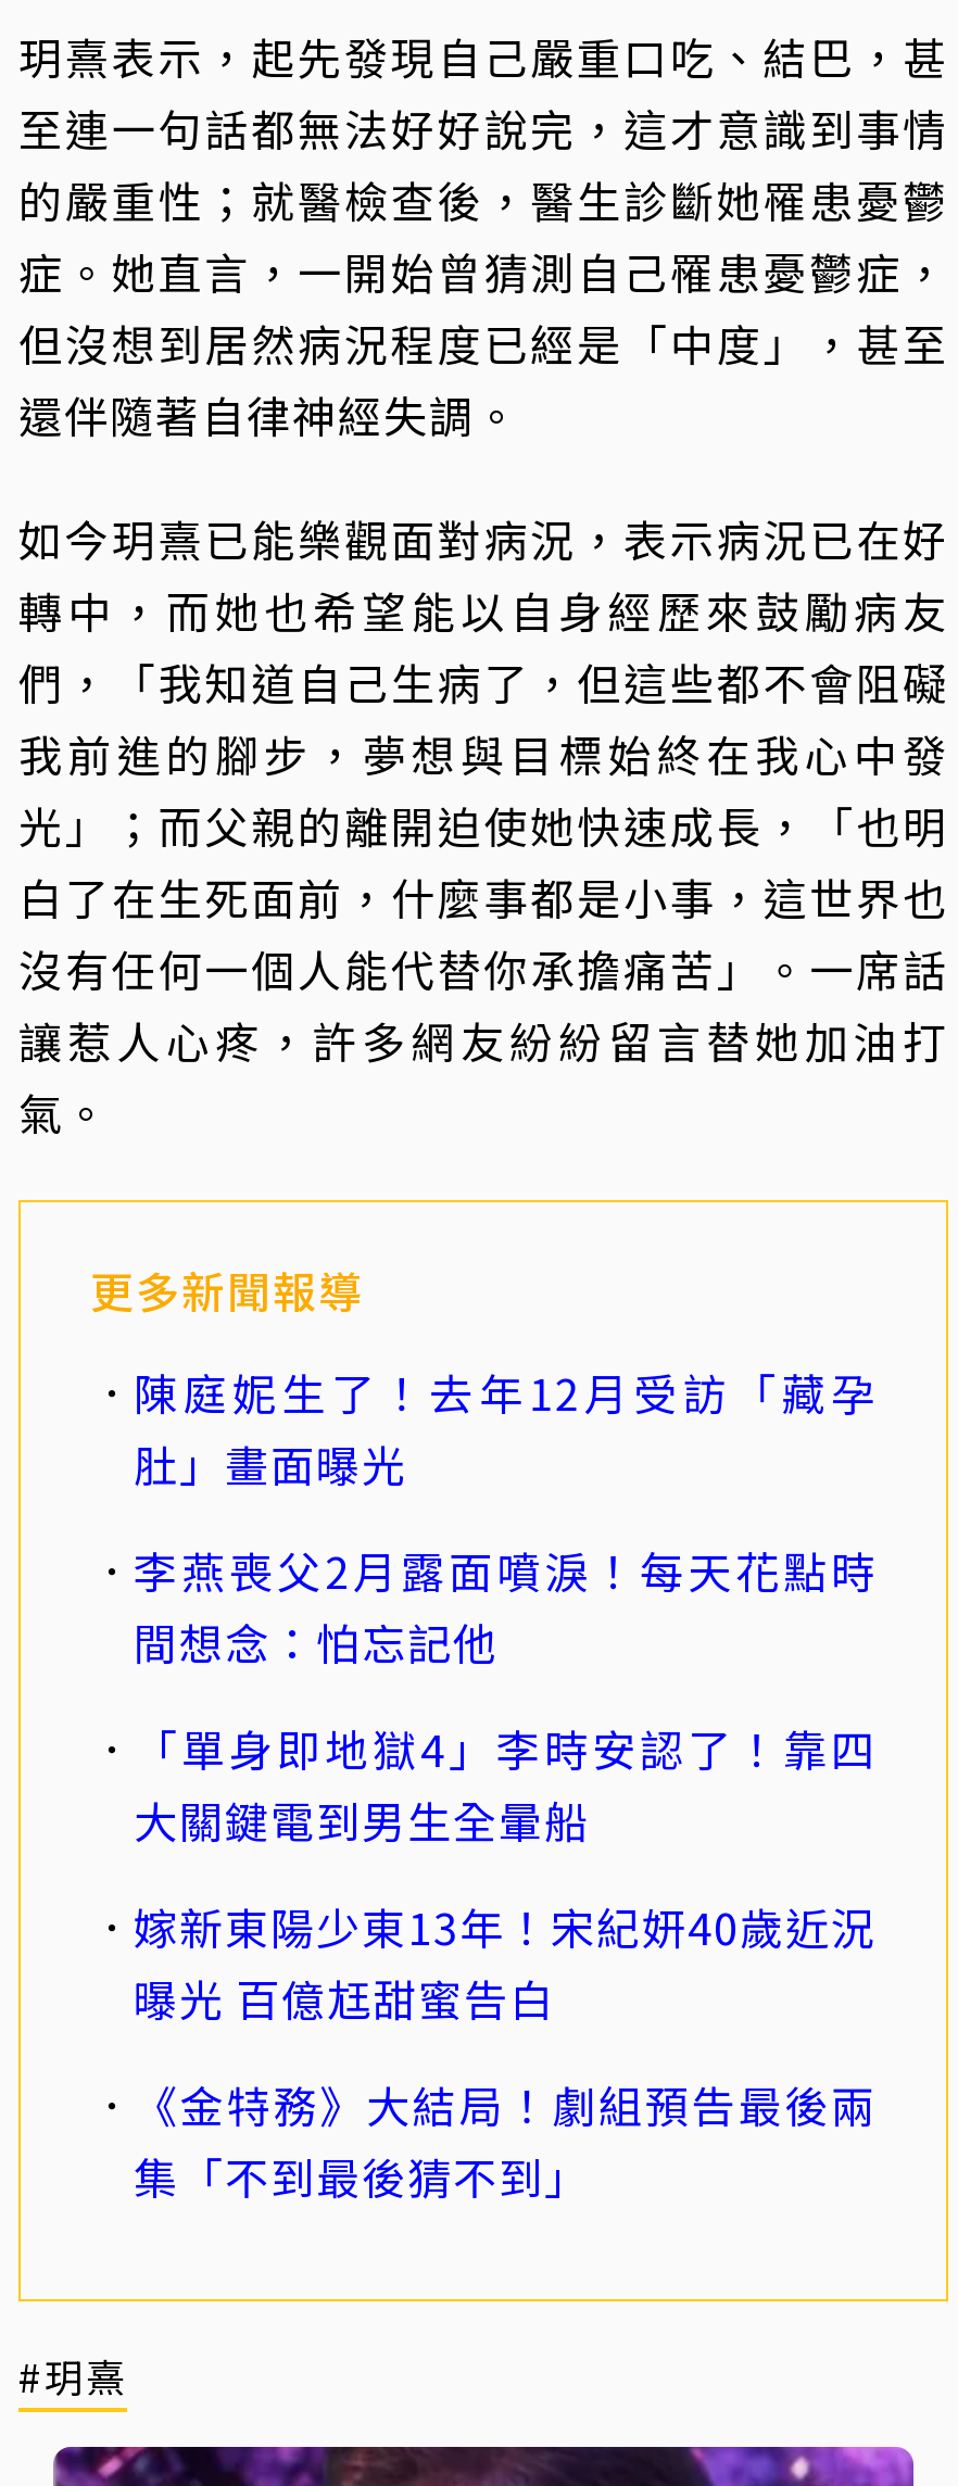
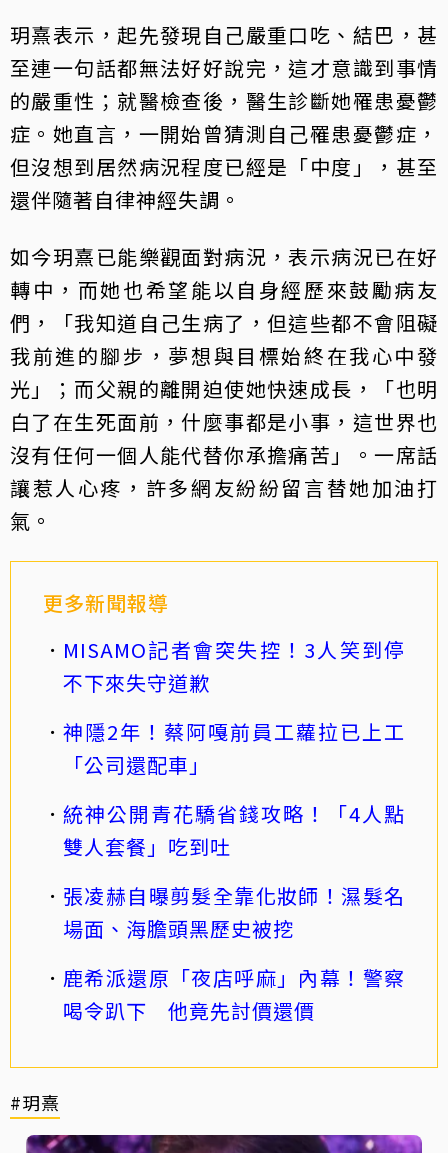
- 陳庭妮生了！去年12月受訪「藏孕
- 肚」畫面曝光
+ MISAMO記者會突失控！3人笑到停
+ 不下來失守道歉

- 李燕喪父2月露面噴淚！每天花點時
- 間想念：怕忘記他
+ 神隱2年！蔡阿嘎前員工蘿拉已上工
+ 「公司還配車」

- 「單身即地獄4」李時安認了！靠四
- 大關鍵電到男生全暈船
+ 統神公開青花驕省錢攻略！「4人點
+ 雙人套餐」吃到吐

- 嫁新東陽少東13年！宋紀妍40歲近況
- 曝光 百億尪甜蜜告白
+ 張凌赫自曝剪髮全靠化妝師！濕髮名
+ 場面、海膽頭黑歷史被挖

- 《金特務》大結局！劇組預告最後兩
- 集「不到最後猜不到」
+ 鹿希派還原「夜店呼麻」內幕！警察
+ 喝令趴下 他竟先討價還價
